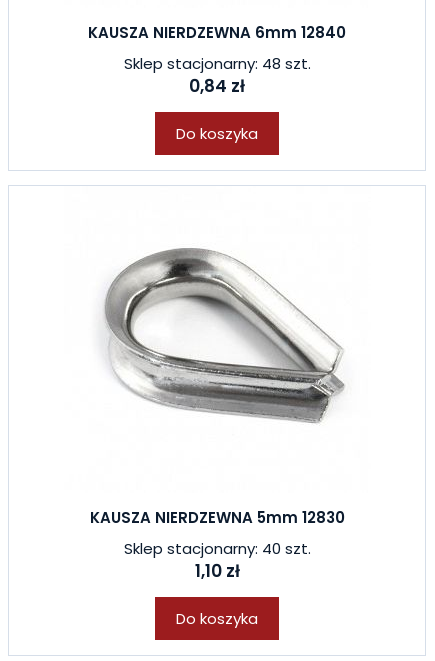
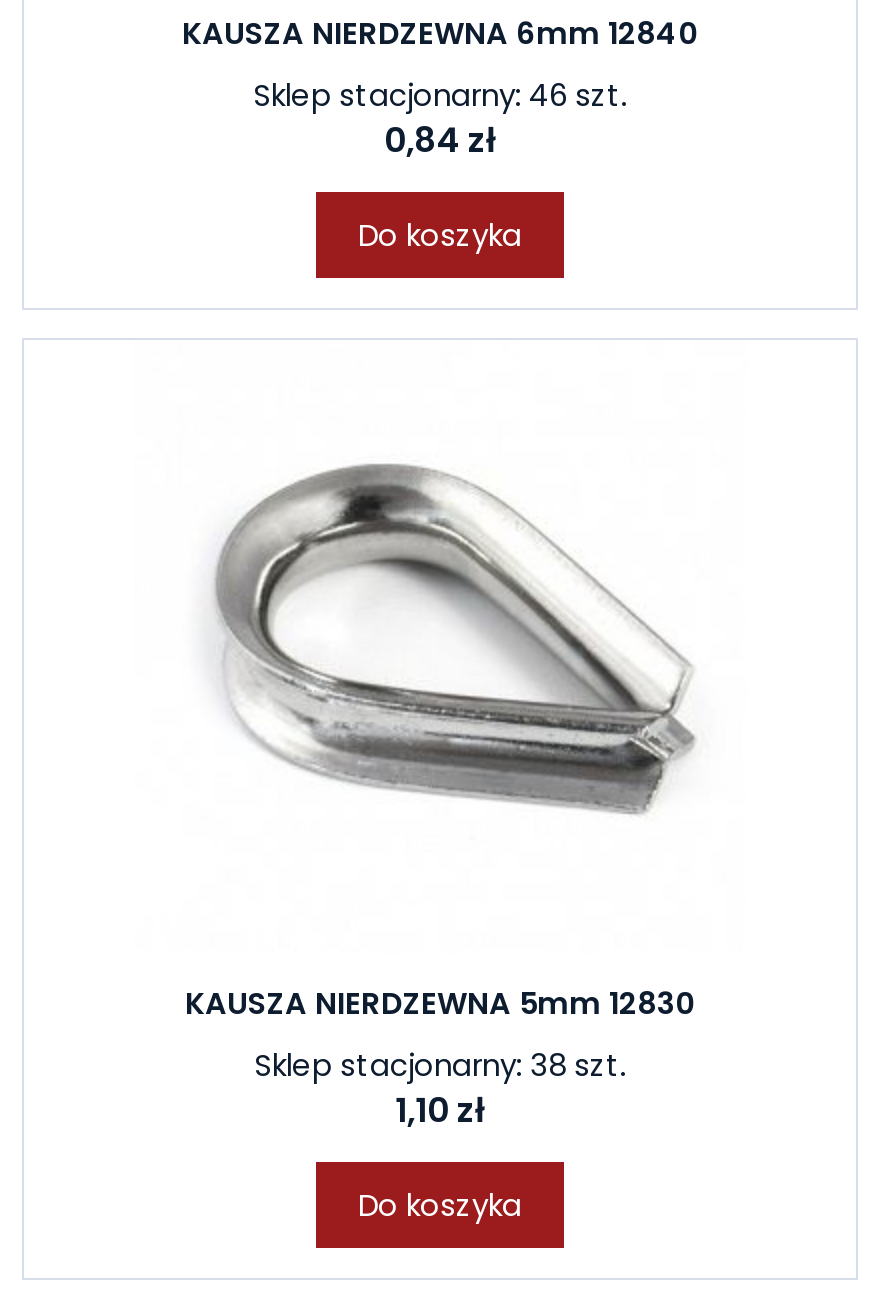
- Sklep stacjonarny: 48 szt.
+ Sklep stacjonarny: 46 szt.

- Sklep stacjonarny: 40 szt.
+ Sklep stacjonarny: 38 szt.
